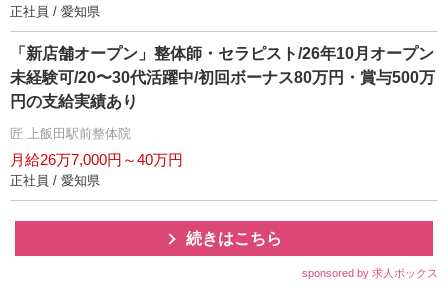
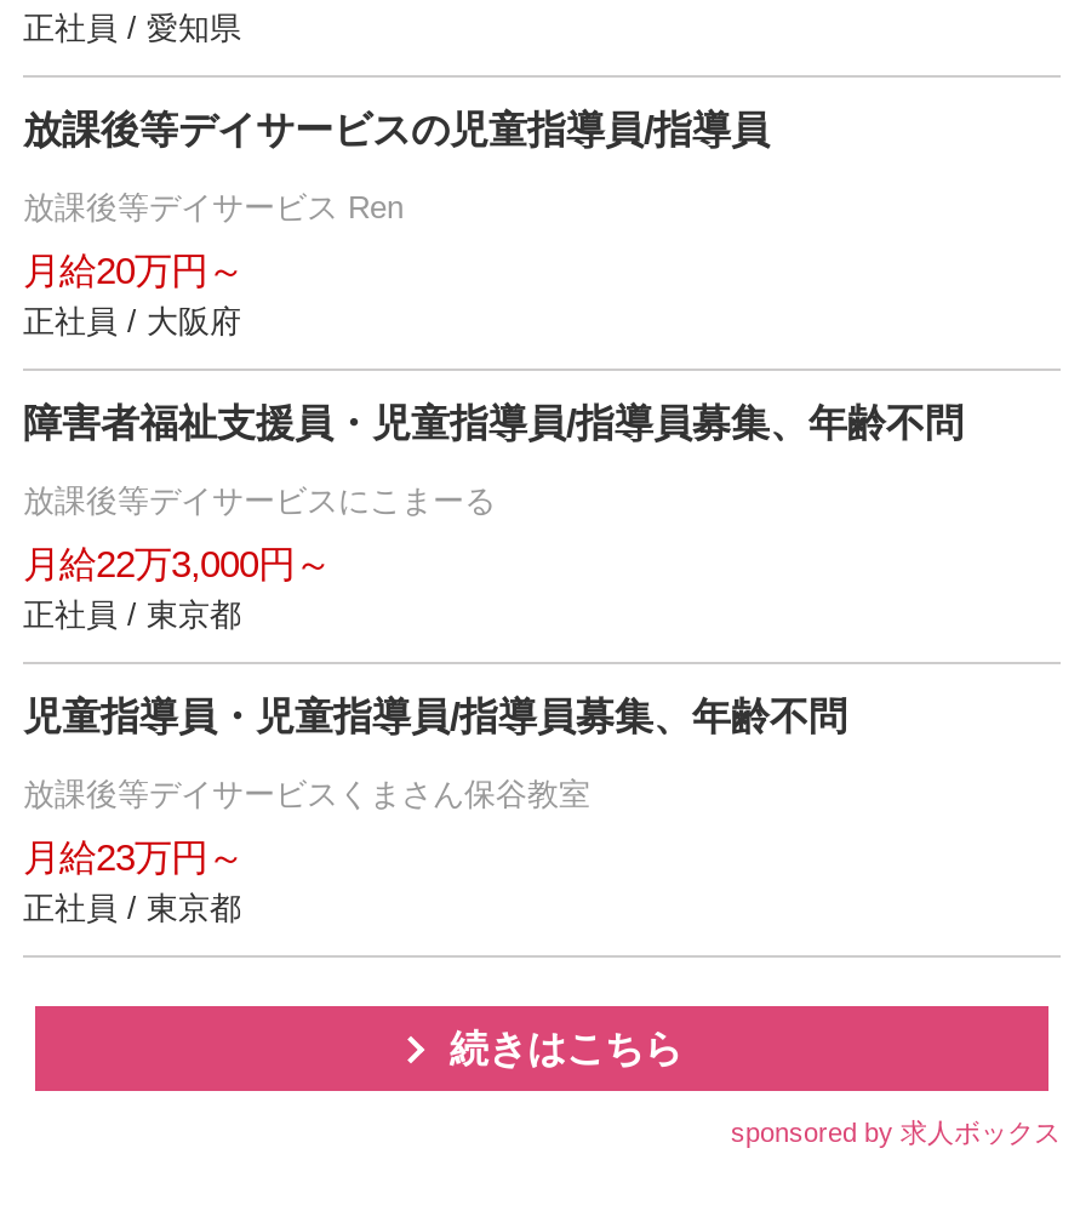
- 「新店舗オープン」整体師・セラピスト/26年10月オープン
- 未経験可/20〜30代活躍中/初回ボーナス80万円・賞与500万
- 円の支給実績あり
- 匠 上飯田駅前整体院
- 月給26万7,000円～40万円
- 正社員 / 愛知県
+ 放課後等デイサービスの児童指導員/指導員
+ 放課後等デイサービス Ren
+ 月給20万円～
+ 正社員 / 大阪府
+ 障害者福祉支援員・児童指導員/指導員募集、年齢不問
+ 放課後等デイサービスにこまーる
+ 月給22万3,000円～
+ 正社員 / 東京都
+ 児童指導員・児童指導員/指導員募集、年齢不問
+ 放課後等デイサービスくまさん保谷教室
+ 月給23万円～
+ 正社員 / 東京都
